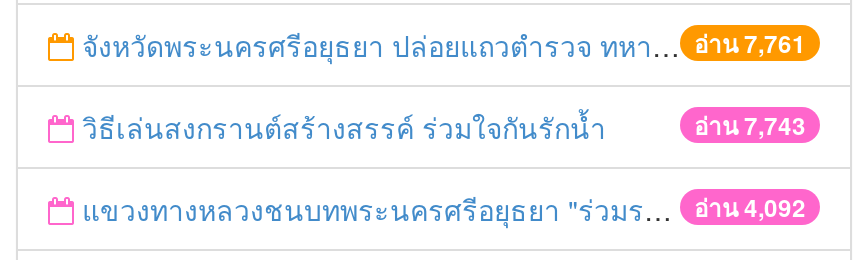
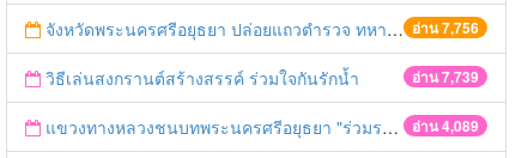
- อ่าน 7,761
+ อ่าน 7,756

- อ่าน 7,743
+ อ่าน 7,739

- อ่าน 4,092
+ อ่าน 4,089
